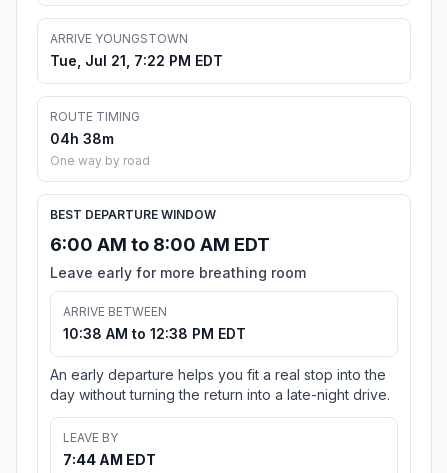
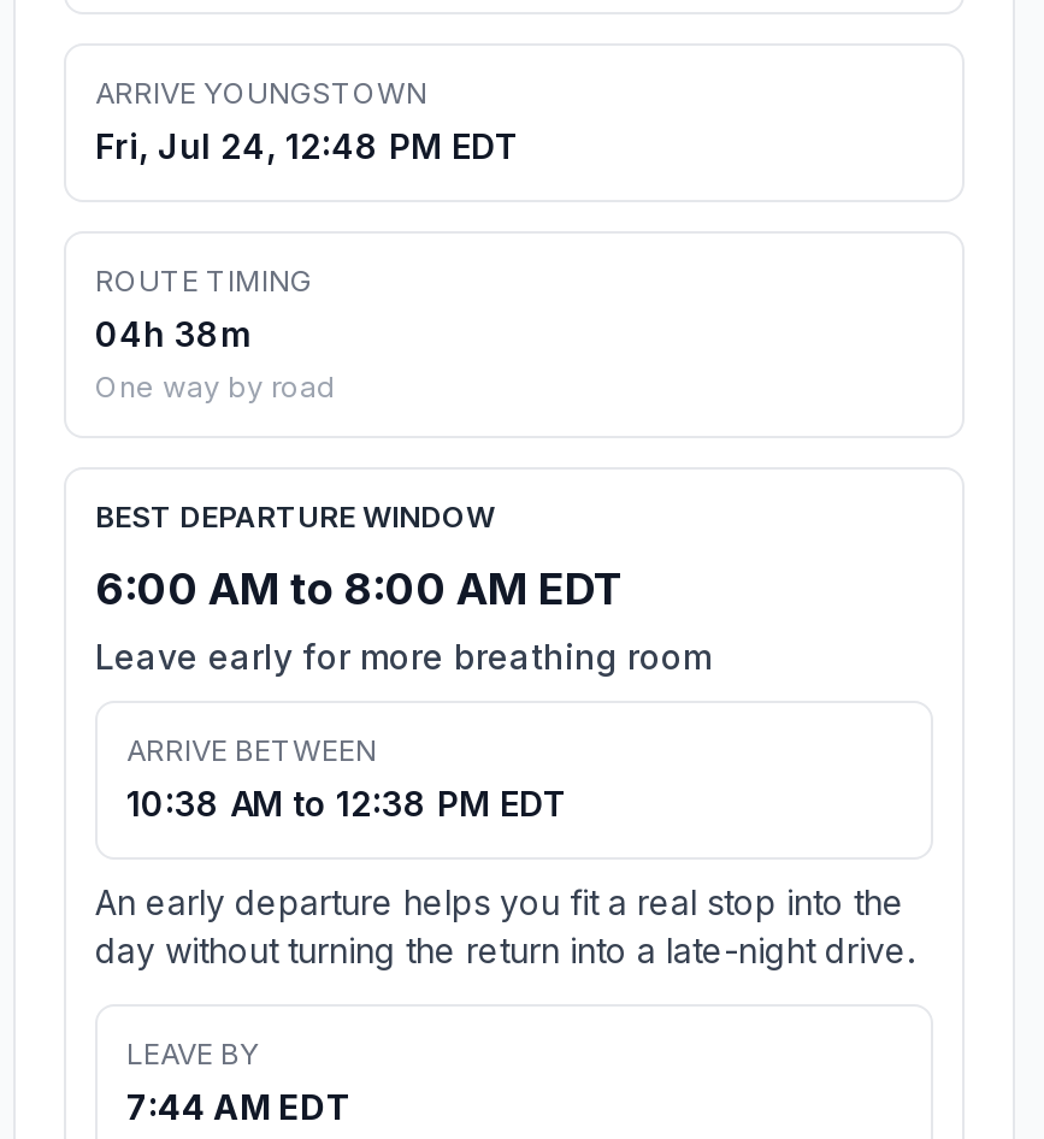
- Tue, Jul 21, 7:22 PM EDT
+ Fri, Jul 24, 12:48 PM EDT
